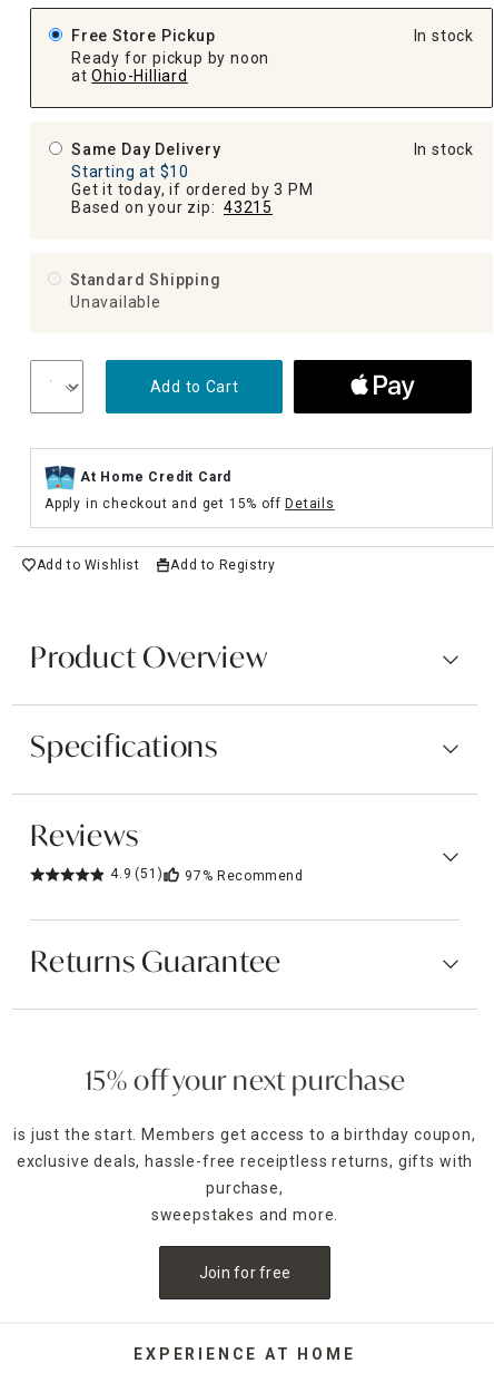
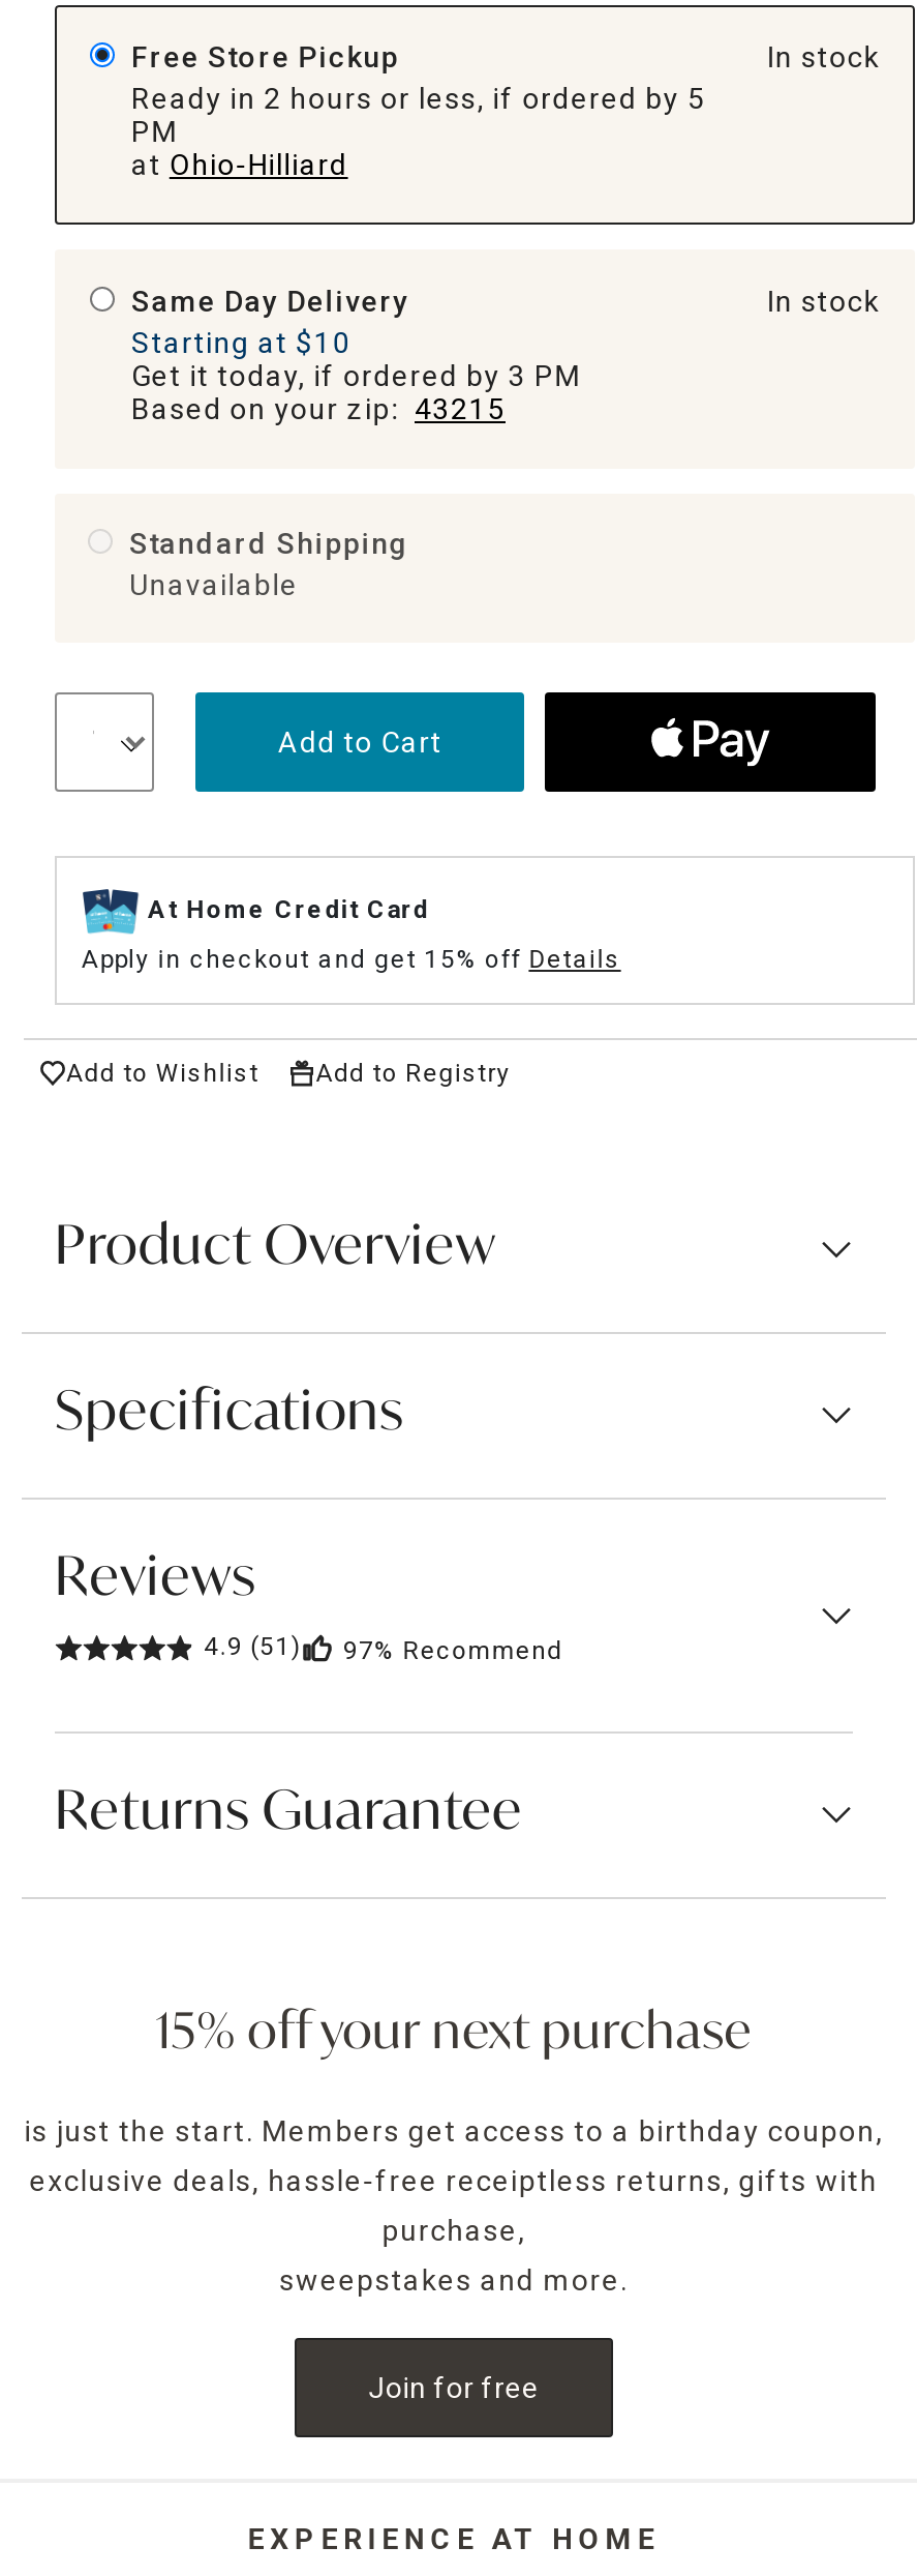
- Ready for pickup by noon
+ Ready in 2 hours or less, if ordered by 5
+ PM
